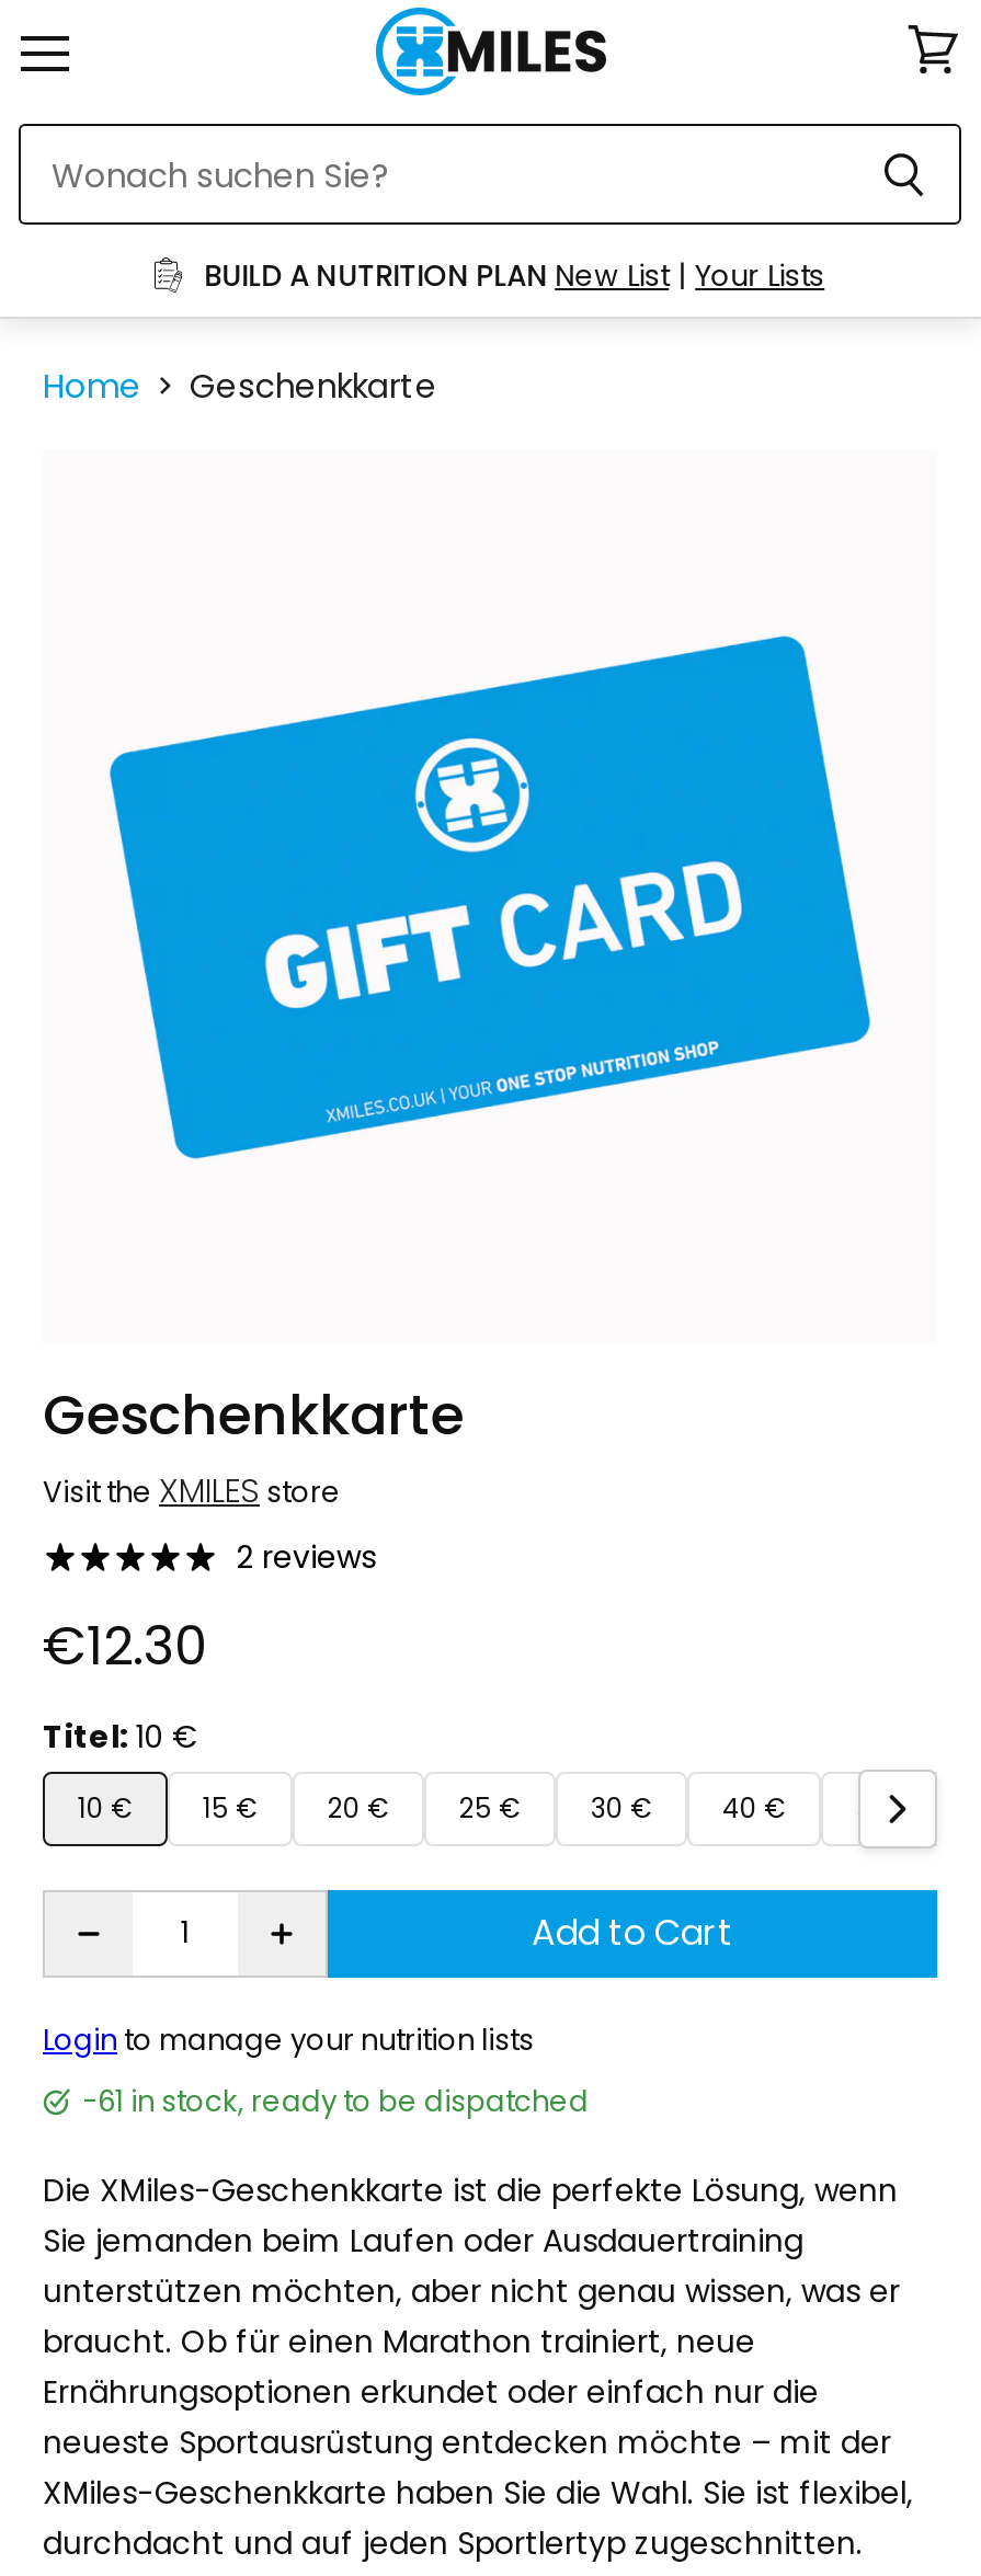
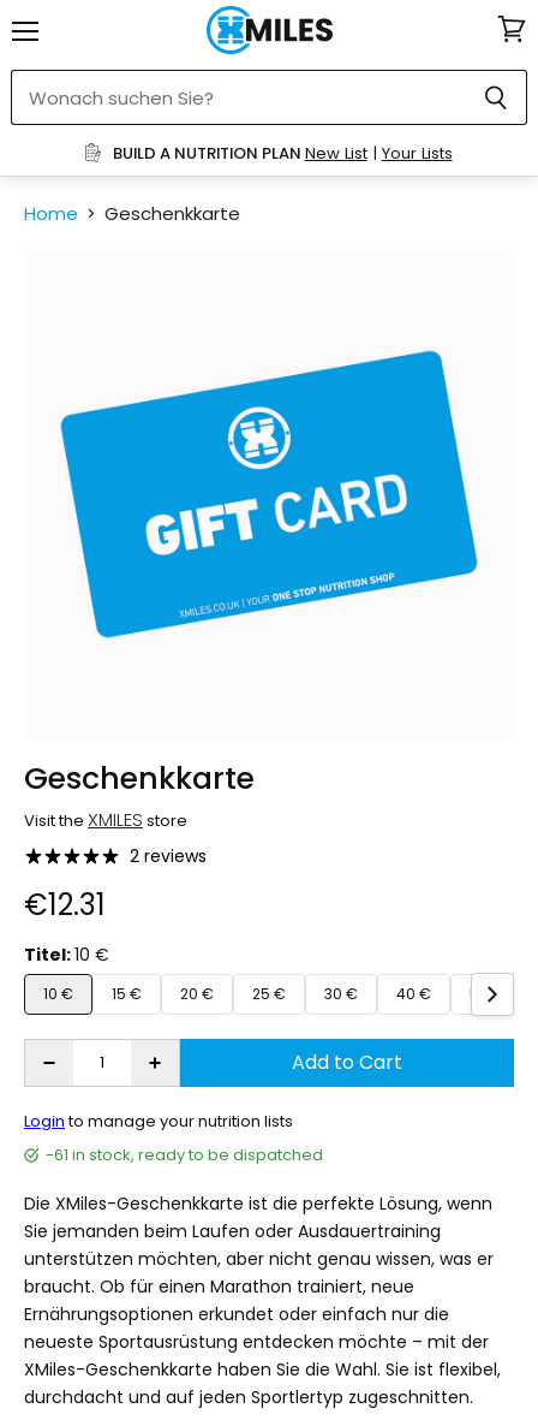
- €12.30
+ €12.31
